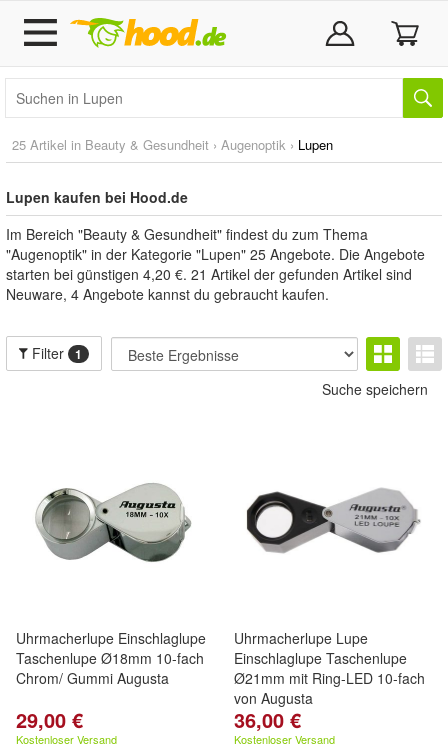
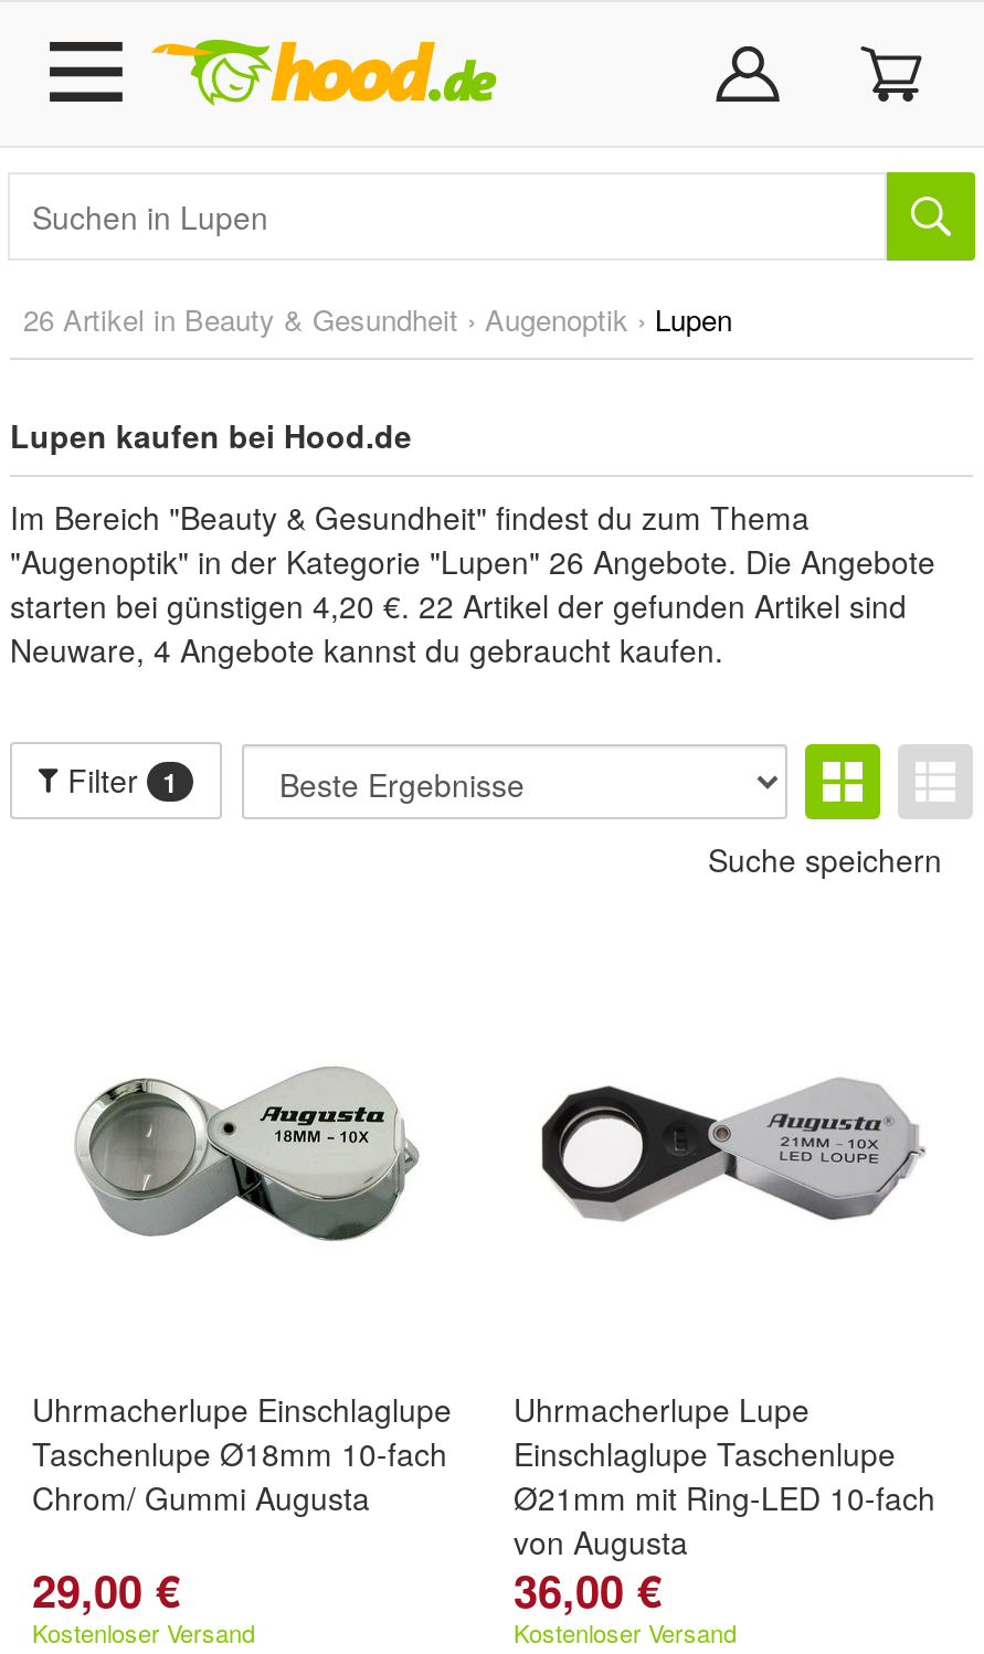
- 25 Artikel in Beauty & Gesundheit › Augenoptik › Lupen
+ 26 Artikel in Beauty & Gesundheit › Augenoptik › Lupen

- "Augenoptik" in der Kategorie "Lupen" 25 Angebote. Die Angebote
+ "Augenoptik" in der Kategorie "Lupen" 26 Angebote. Die Angebote

- starten bei günstigen 4,20 €. 21 Artikel der gefunden Artikel sind
+ starten bei günstigen 4,20 €. 22 Artikel der gefunden Artikel sind
